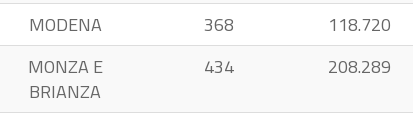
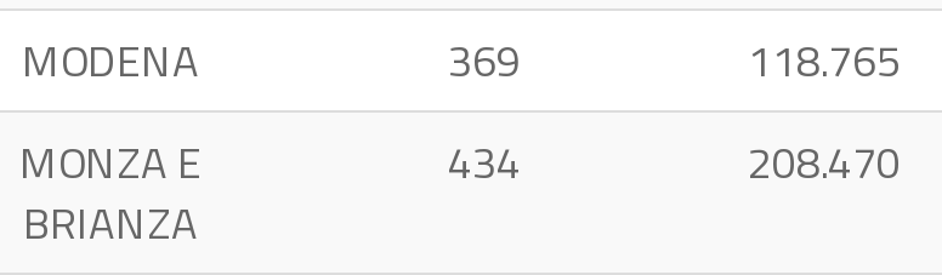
- 368
+ 369

- 118.720
+ 118.765

- 208.289
+ 208.470
